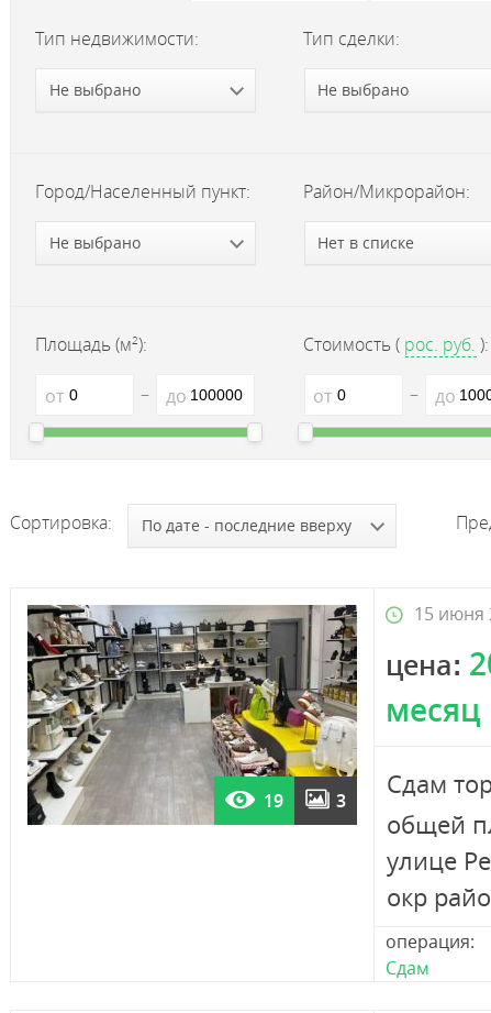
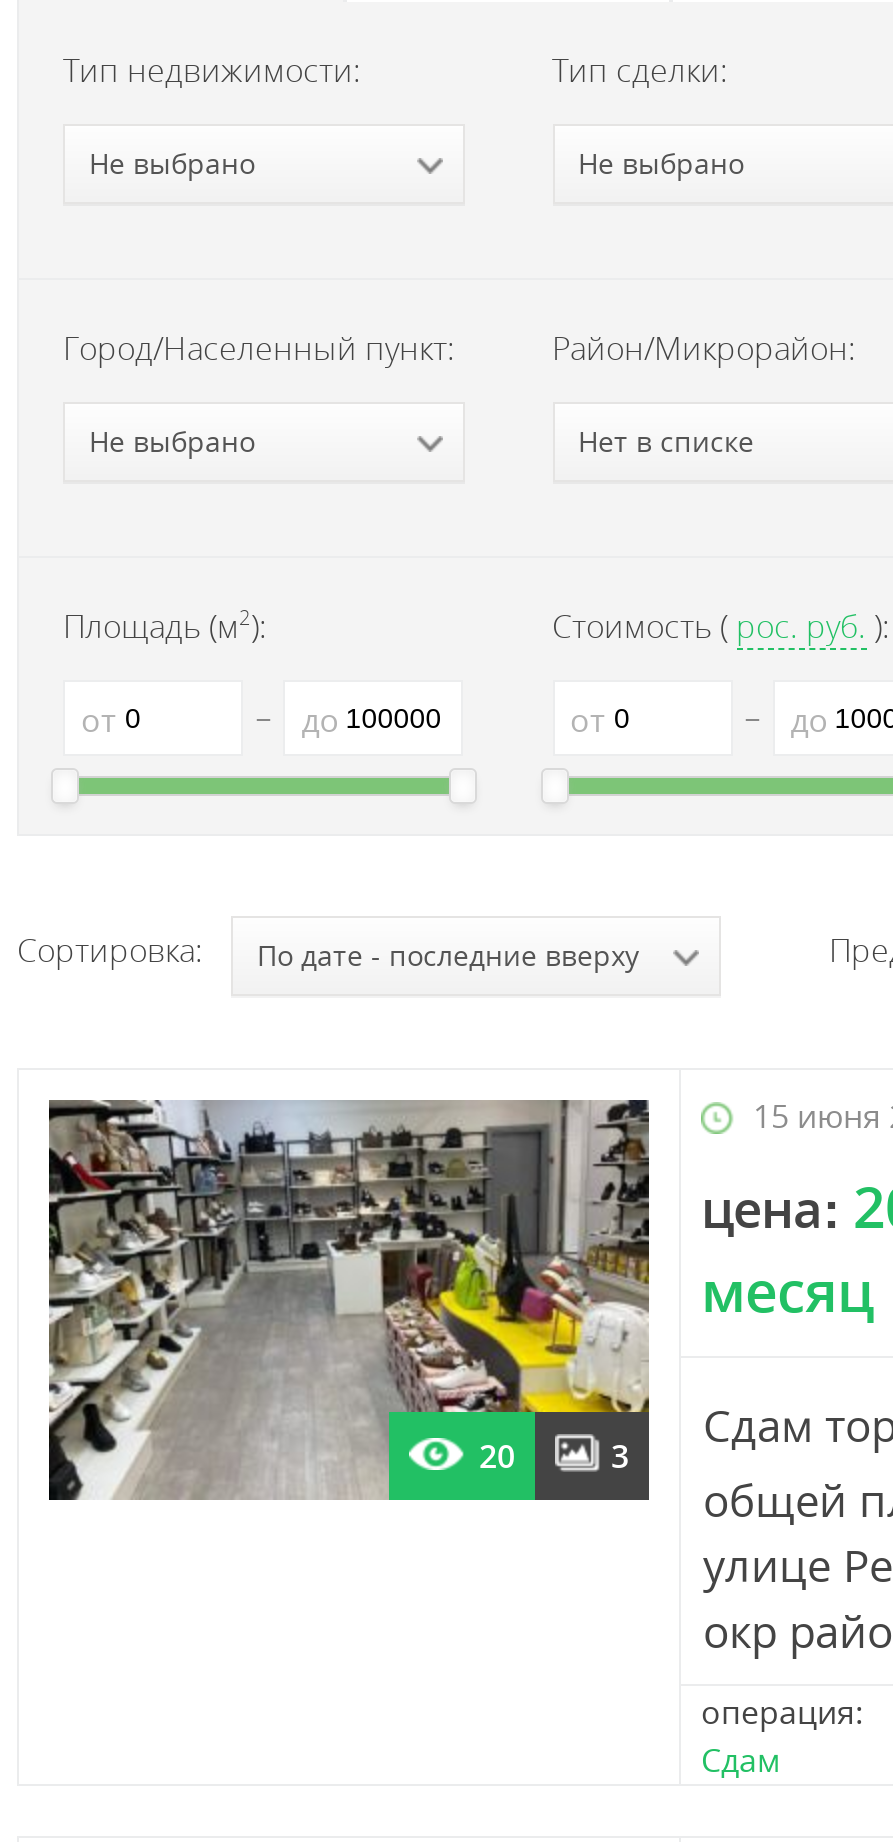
- 19
+ 20
